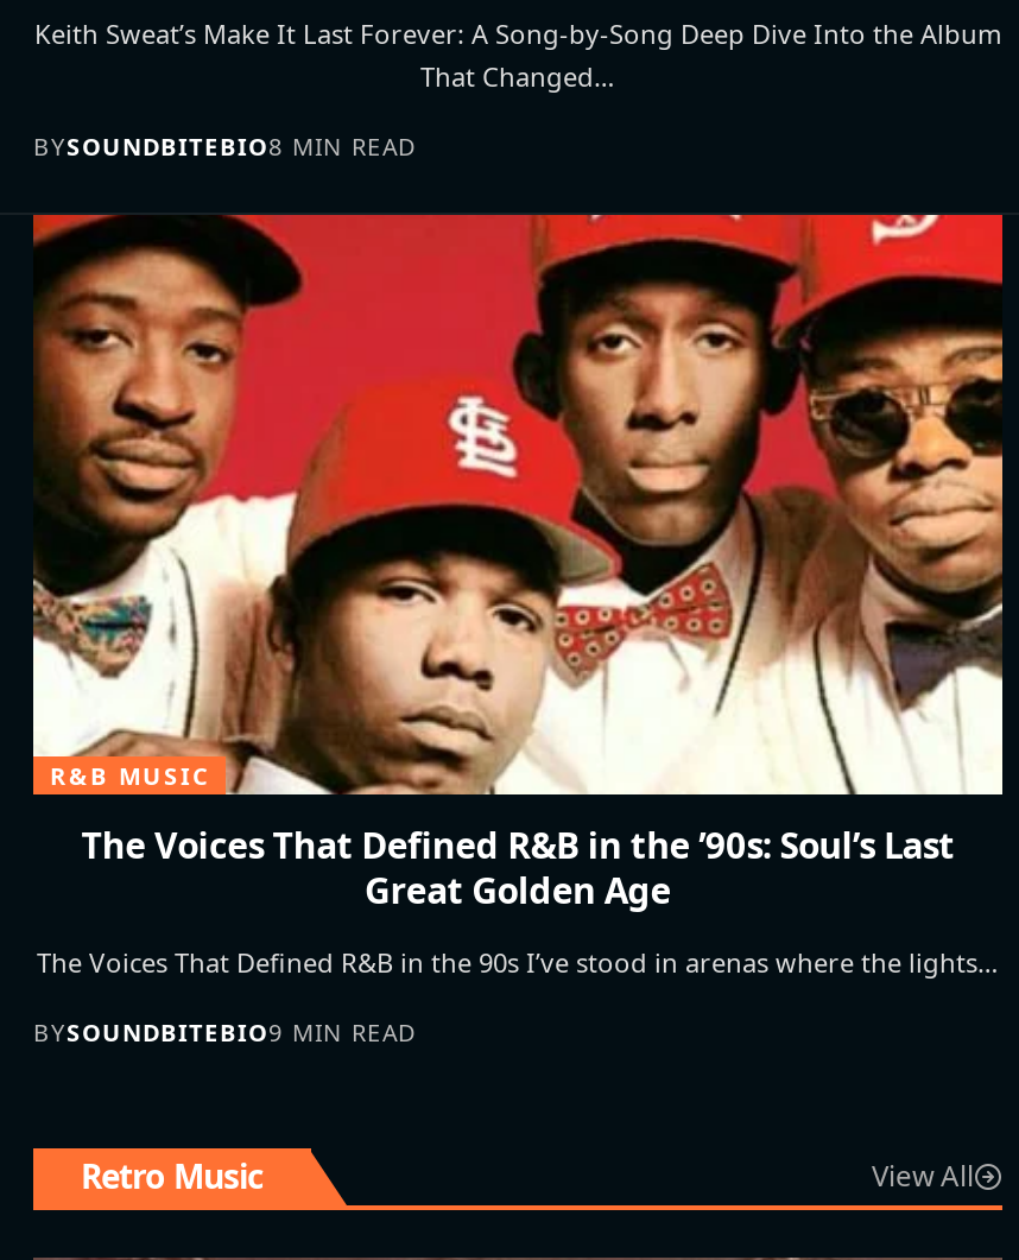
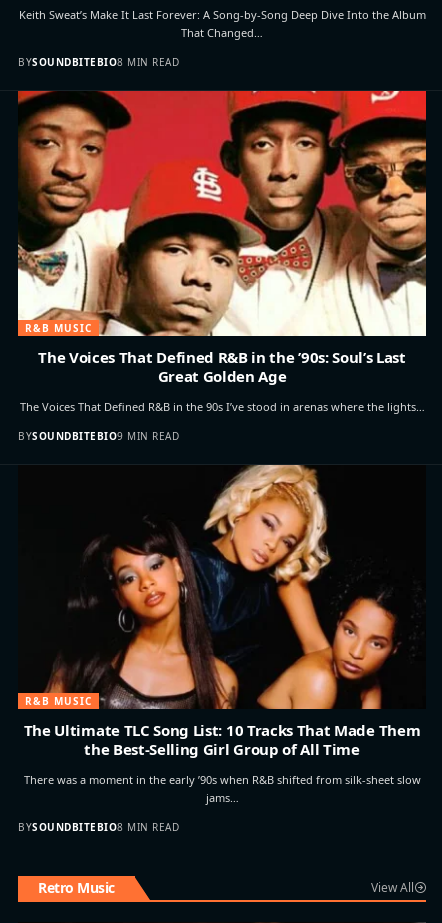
+ [image]
+ R&B MUSIC
+ The Ultimate TLC Song List: 10 Tracks That Made Them
+ the Best-Selling Girl Group of All Time
+ There was a moment in the early ’90s when R&B shifted from silk-sheet slow
+ jams…
+ BYSOUNDBITEBIO8 MIN READ
